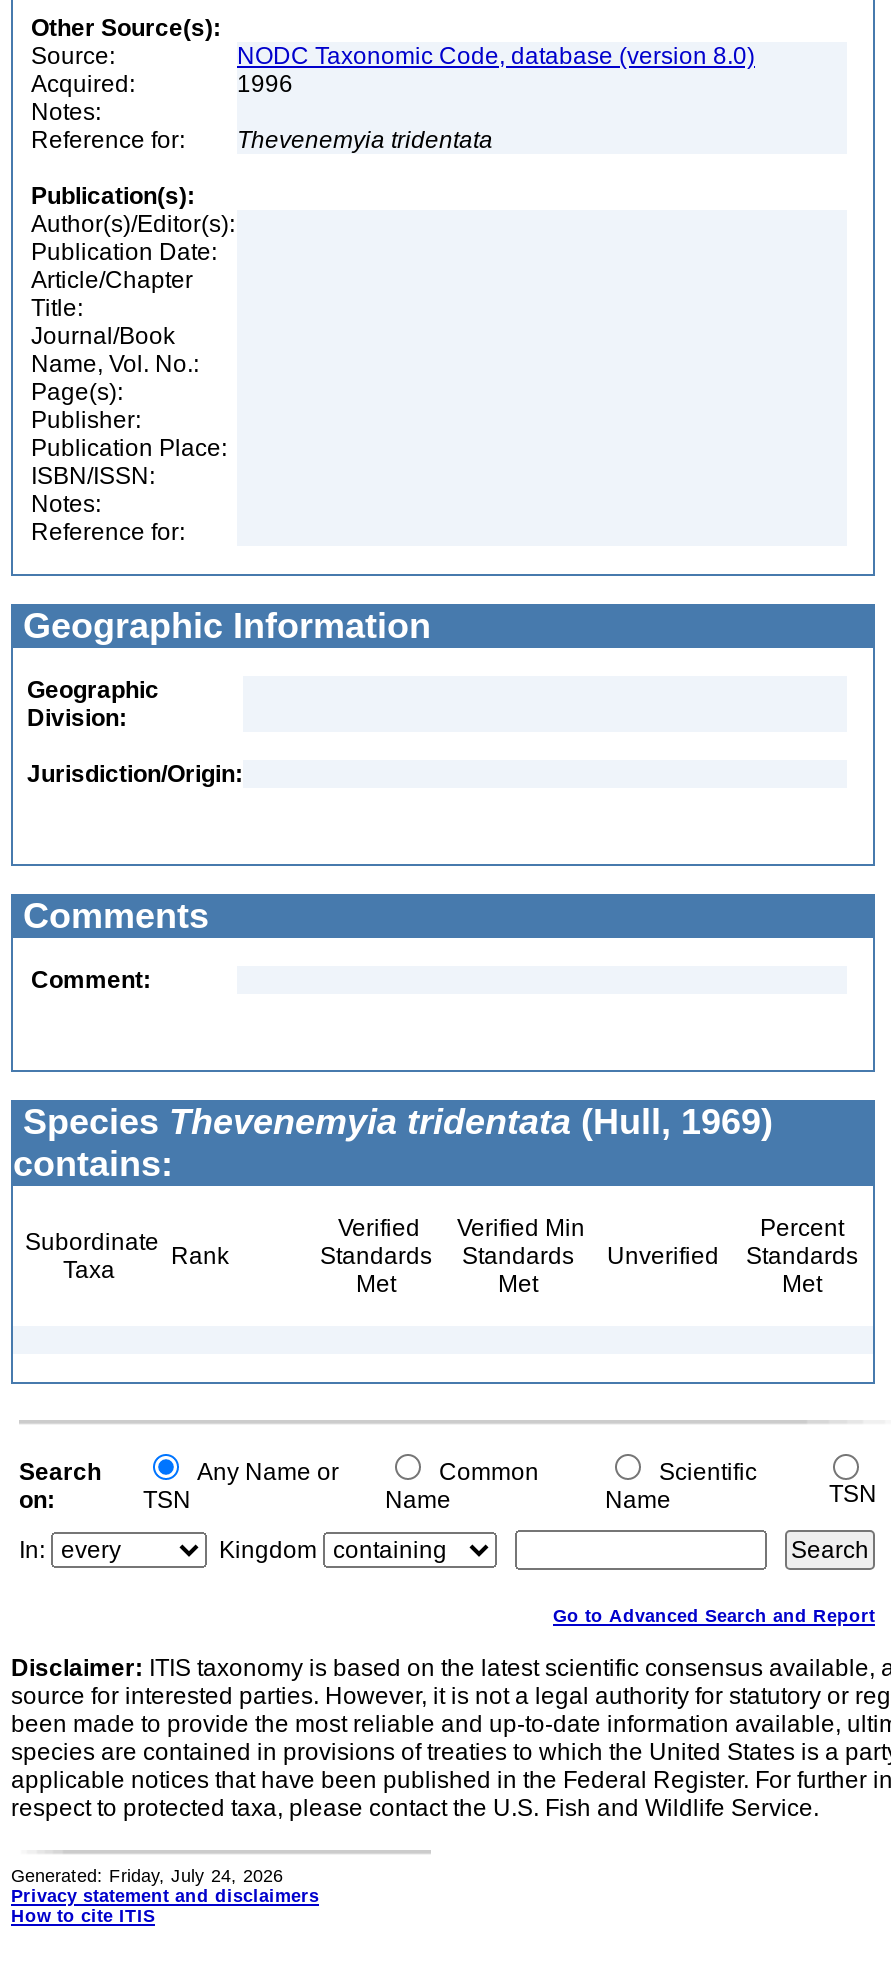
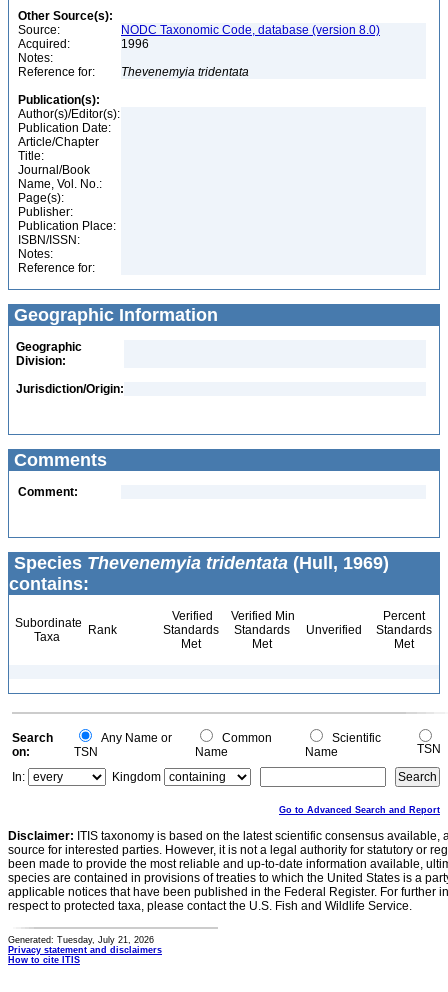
- Generated: Friday, July 24, 2026
+ Generated: Tuesday, July 21, 2026
